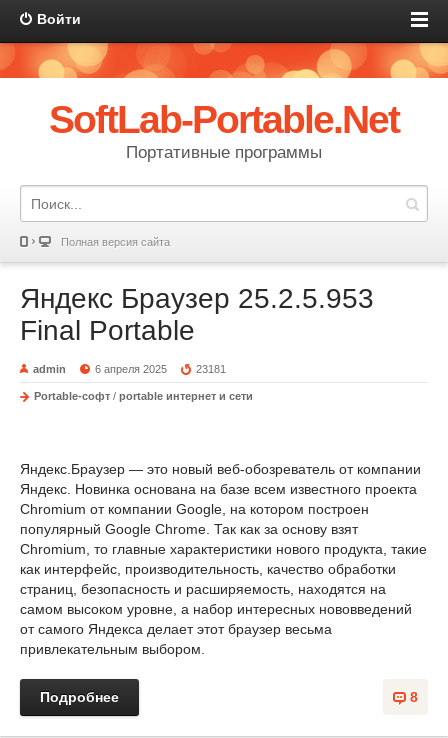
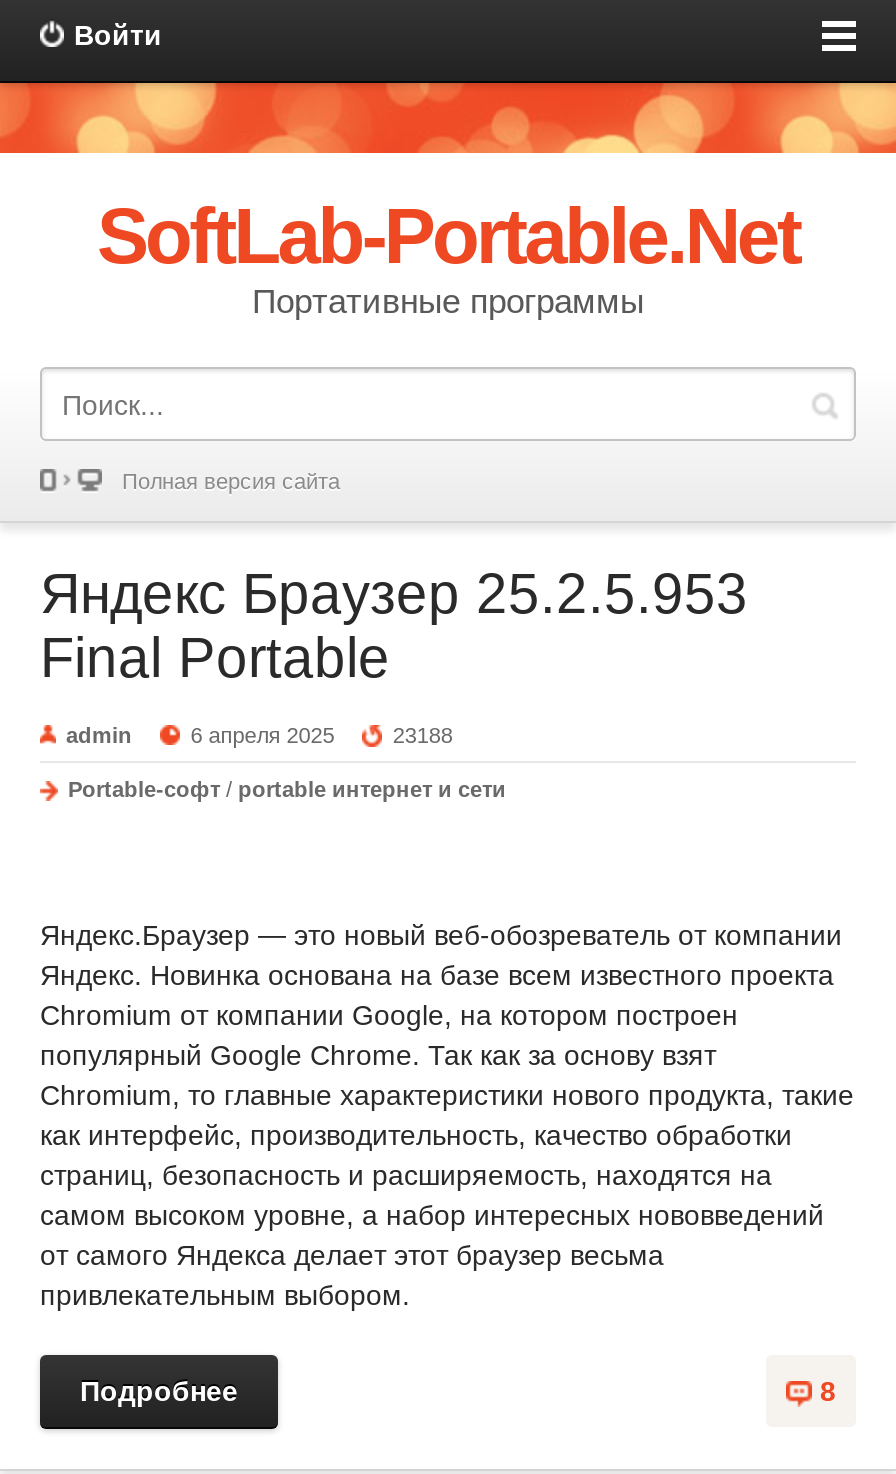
- 23181
+ 23188
